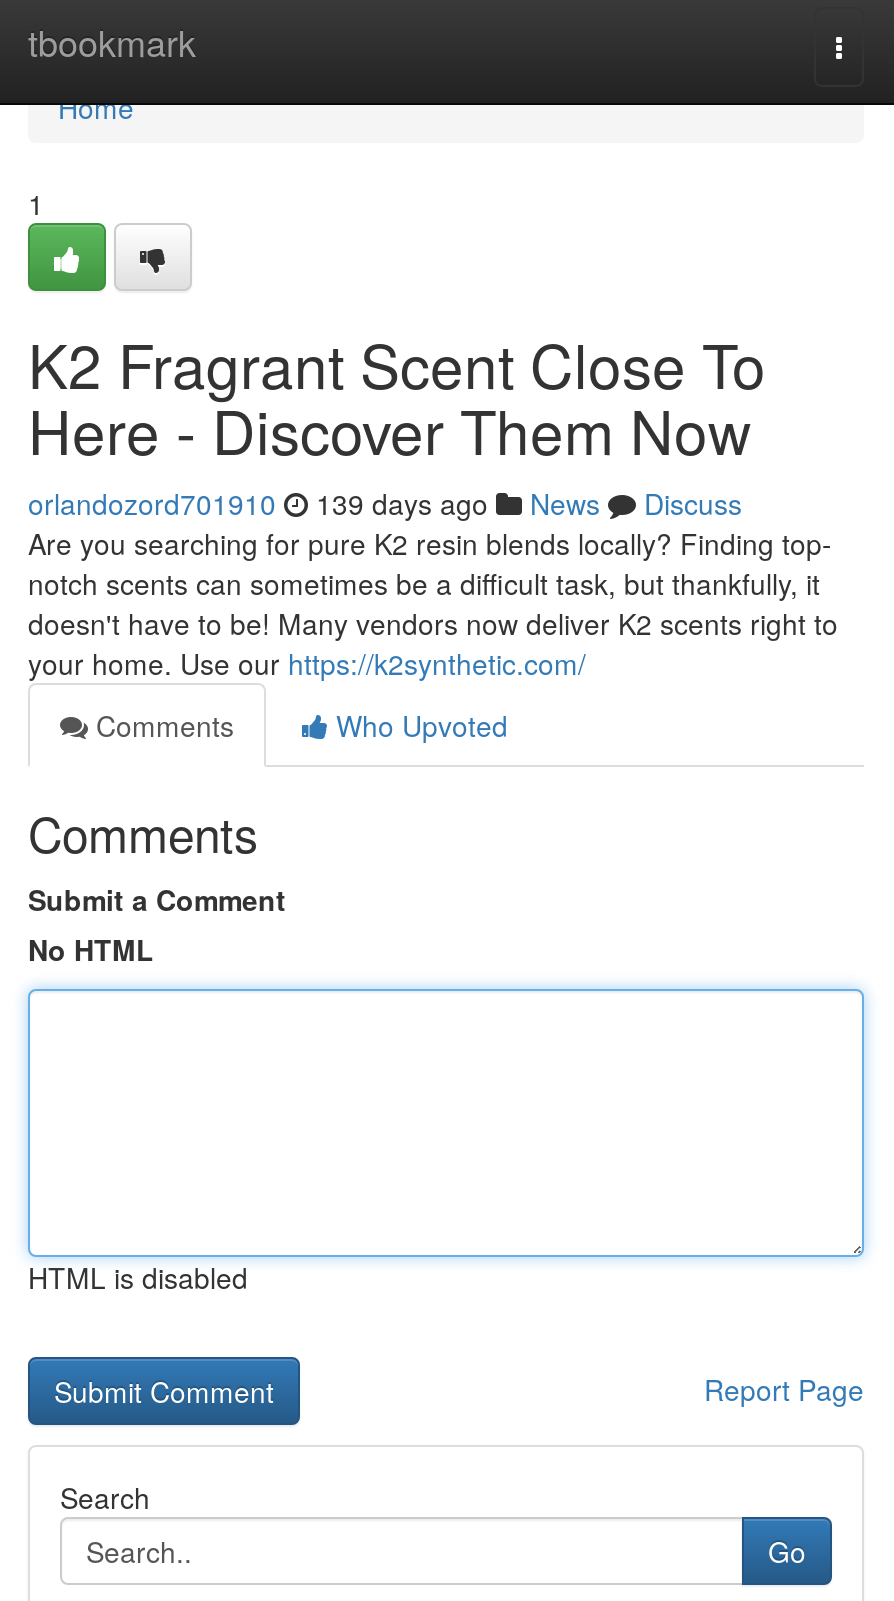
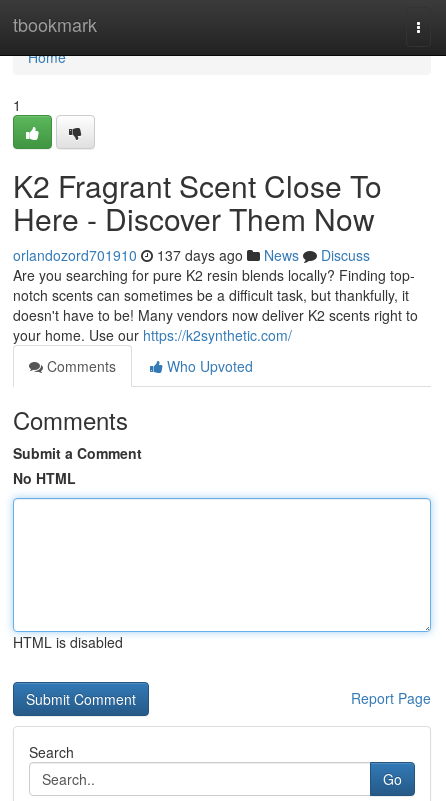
- orlandozord701910 139 days ago News Discuss
+ orlandozord701910 137 days ago News Discuss
